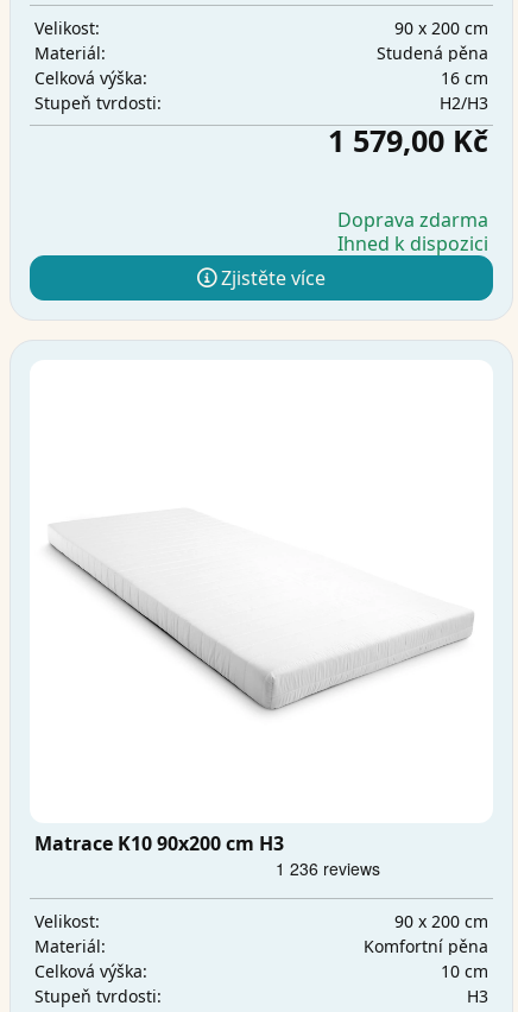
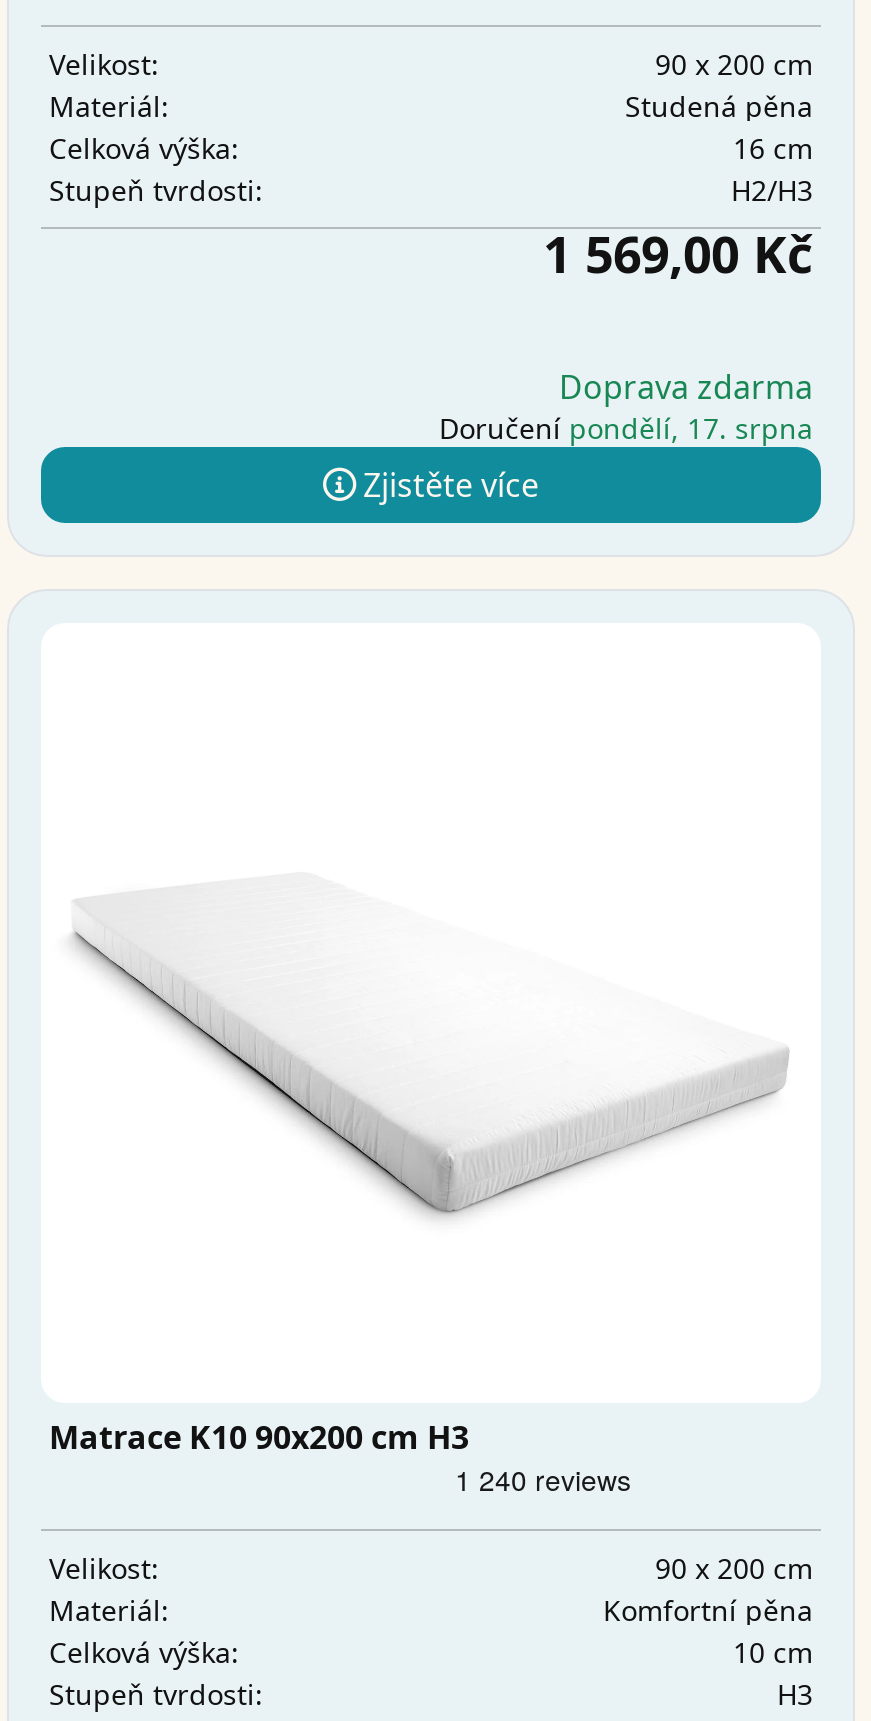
- 1 579,00 Kč
+ 1 569,00 Kč

- Ihned k dispozici
+ Doručení pondělí, 17. srpna
